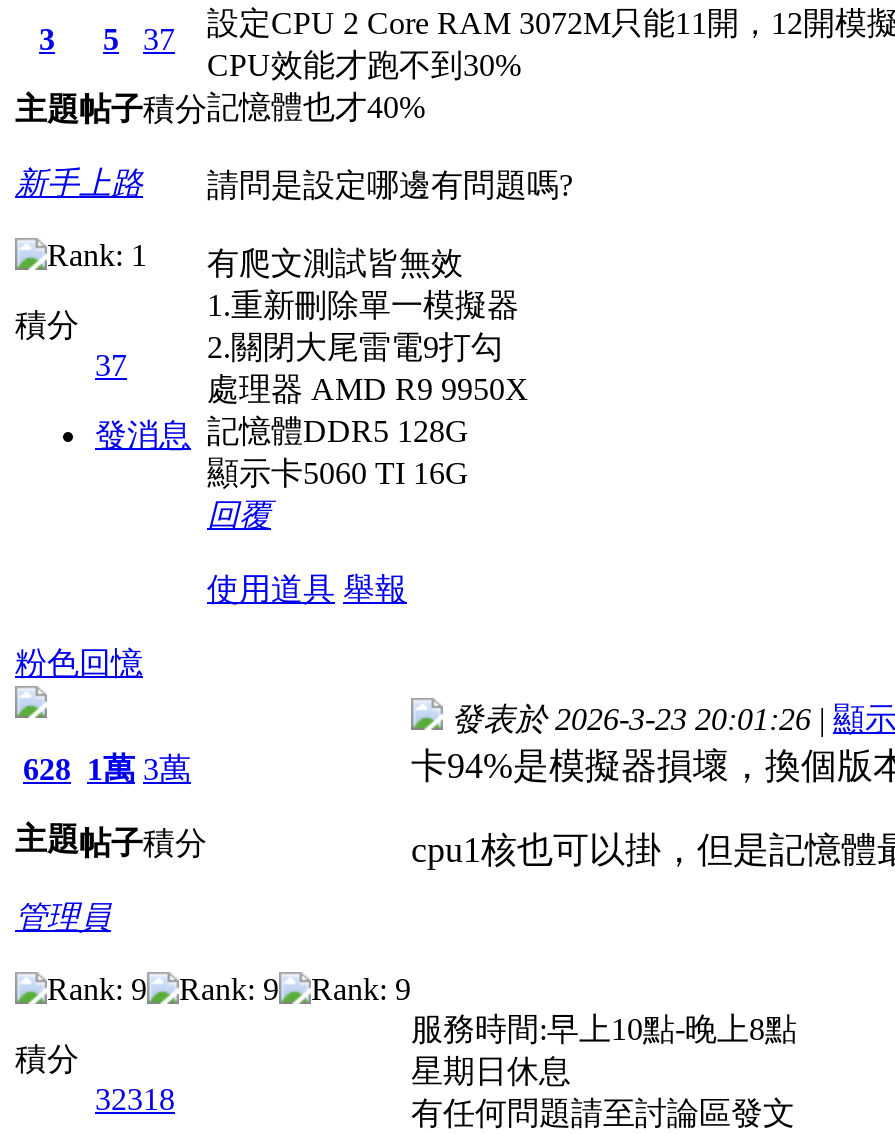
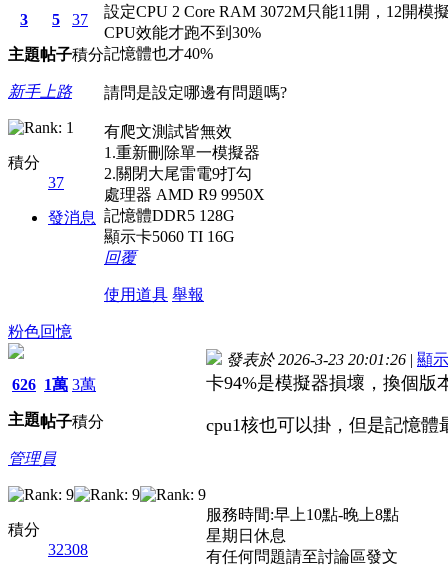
- 628 1萬 3萬
+ 626 1萬 3萬

- 32318
+ 32308
